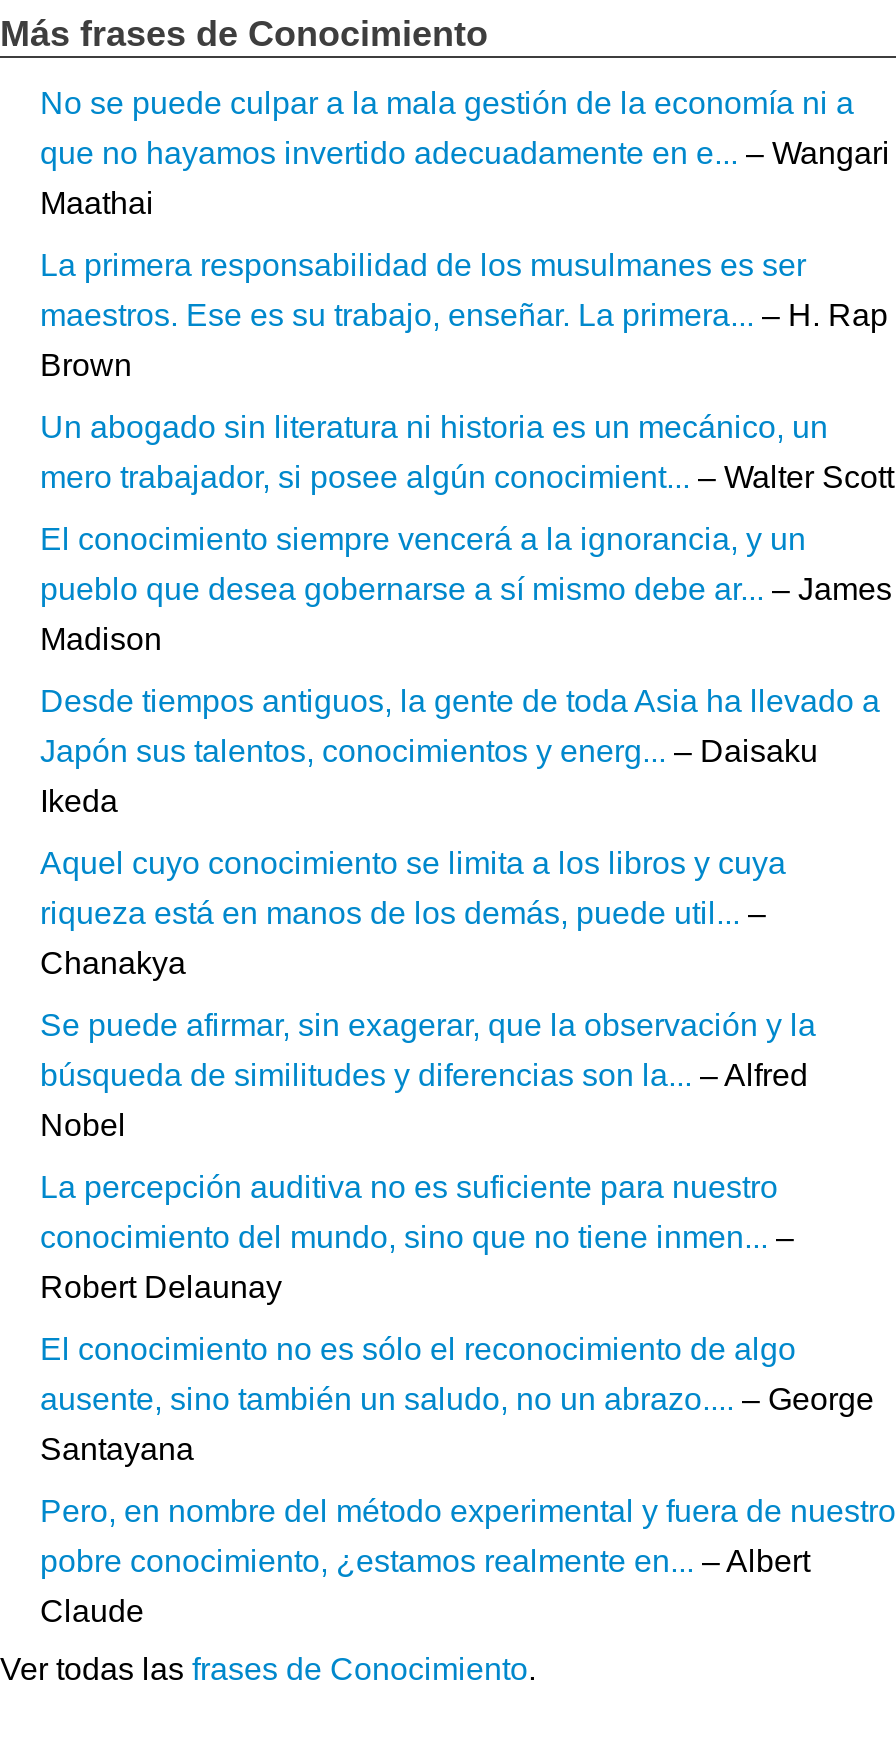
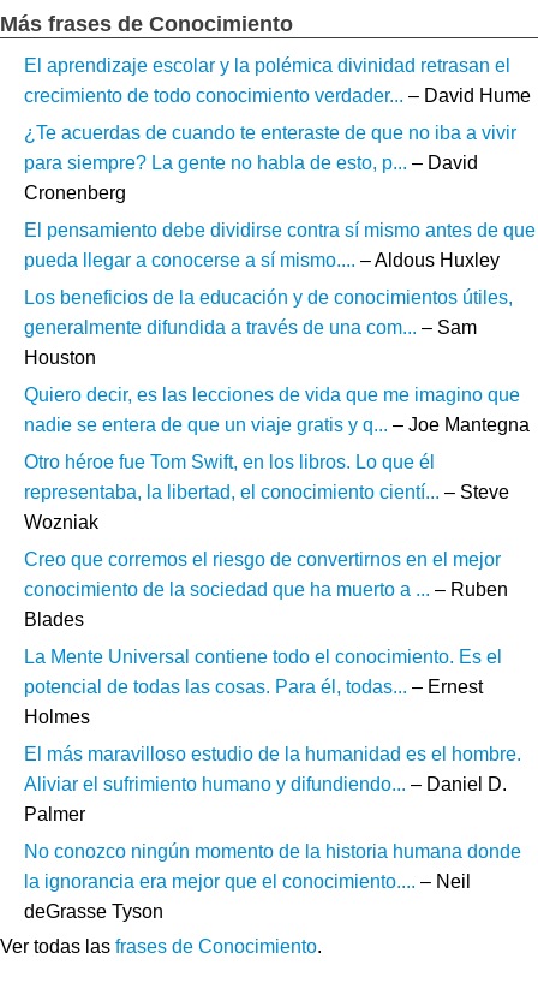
- No se puede culpar a la mala gestión de la economía ni a
- que no hayamos invertido adecuadamente en e... – Wangari
- Maathai
- La primera responsabilidad de los musulmanes es ser
- maestros. Ese es su trabajo, enseñar. La primera... – H. Rap
- Brown
- Un abogado sin literatura ni historia es un mecánico, un
- mero trabajador, si posee algún conocimient... – Walter Scott
- El conocimiento siempre vencerá a la ignorancia, y un
- pueblo que desea gobernarse a sí mismo debe ar... – James
- Madison
- Desde tiempos antiguos, la gente de toda Asia ha llevado a
- Japón sus talentos, conocimientos y energ... – Daisaku
- Ikeda
- Aquel cuyo conocimiento se limita a los libros y cuya
- riqueza está en manos de los demás, puede util... –
- Chanakya
- Se puede afirmar, sin exagerar, que la observación y la
- búsqueda de similitudes y diferencias son la... – Alfred
- Nobel
- La percepción auditiva no es suficiente para nuestro
- conocimiento del mundo, sino que no tiene inmen... –
- Robert Delaunay
- El conocimiento no es sólo el reconocimiento de algo
- ausente, sino también un saludo, no un abrazo.... – George
- Santayana
- Pero, en nombre del método experimental y fuera de nuestro
- pobre conocimiento, ¿estamos realmente en... – Albert
- Claude
+ El aprendizaje escolar y la polémica divinidad retrasan el
+ crecimiento de todo conocimiento verdader... – David Hume
+ ¿Te acuerdas de cuando te enteraste de que no iba a vivir
+ para siempre? La gente no habla de esto, p... – David
+ Cronenberg
+ El pensamiento debe dividirse contra sí mismo antes de que
+ pueda llegar a conocerse a sí mismo.... – Aldous Huxley
+ Los beneficios de la educación y de conocimientos útiles,
+ generalmente difundida a través de una com... – Sam
+ Houston
+ Quiero decir, es las lecciones de vida que me imagino que
+ nadie se entera de que un viaje gratis y q... – Joe Mantegna
+ Otro héroe fue Tom Swift, en los libros. Lo que él
+ representaba, la libertad, el conocimiento cientí... – Steve
+ Wozniak
+ Creo que corremos el riesgo de convertirnos en el mejor
+ conocimiento de la sociedad que ha muerto a ... – Ruben
+ Blades
+ La Mente Universal contiene todo el conocimiento. Es el
+ potencial de todas las cosas. Para él, todas... – Ernest
+ Holmes
+ El más maravilloso estudio de la humanidad es el hombre.
+ Aliviar el sufrimiento humano y difundiendo... – Daniel D.
+ Palmer
+ No conozco ningún momento de la historia humana donde
+ la ignorancia era mejor que el conocimiento.... – Neil
+ deGrasse Tyson
